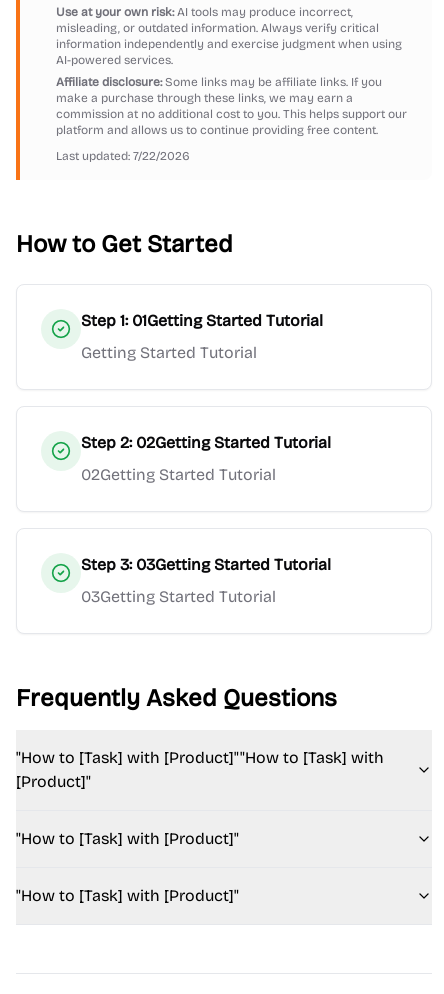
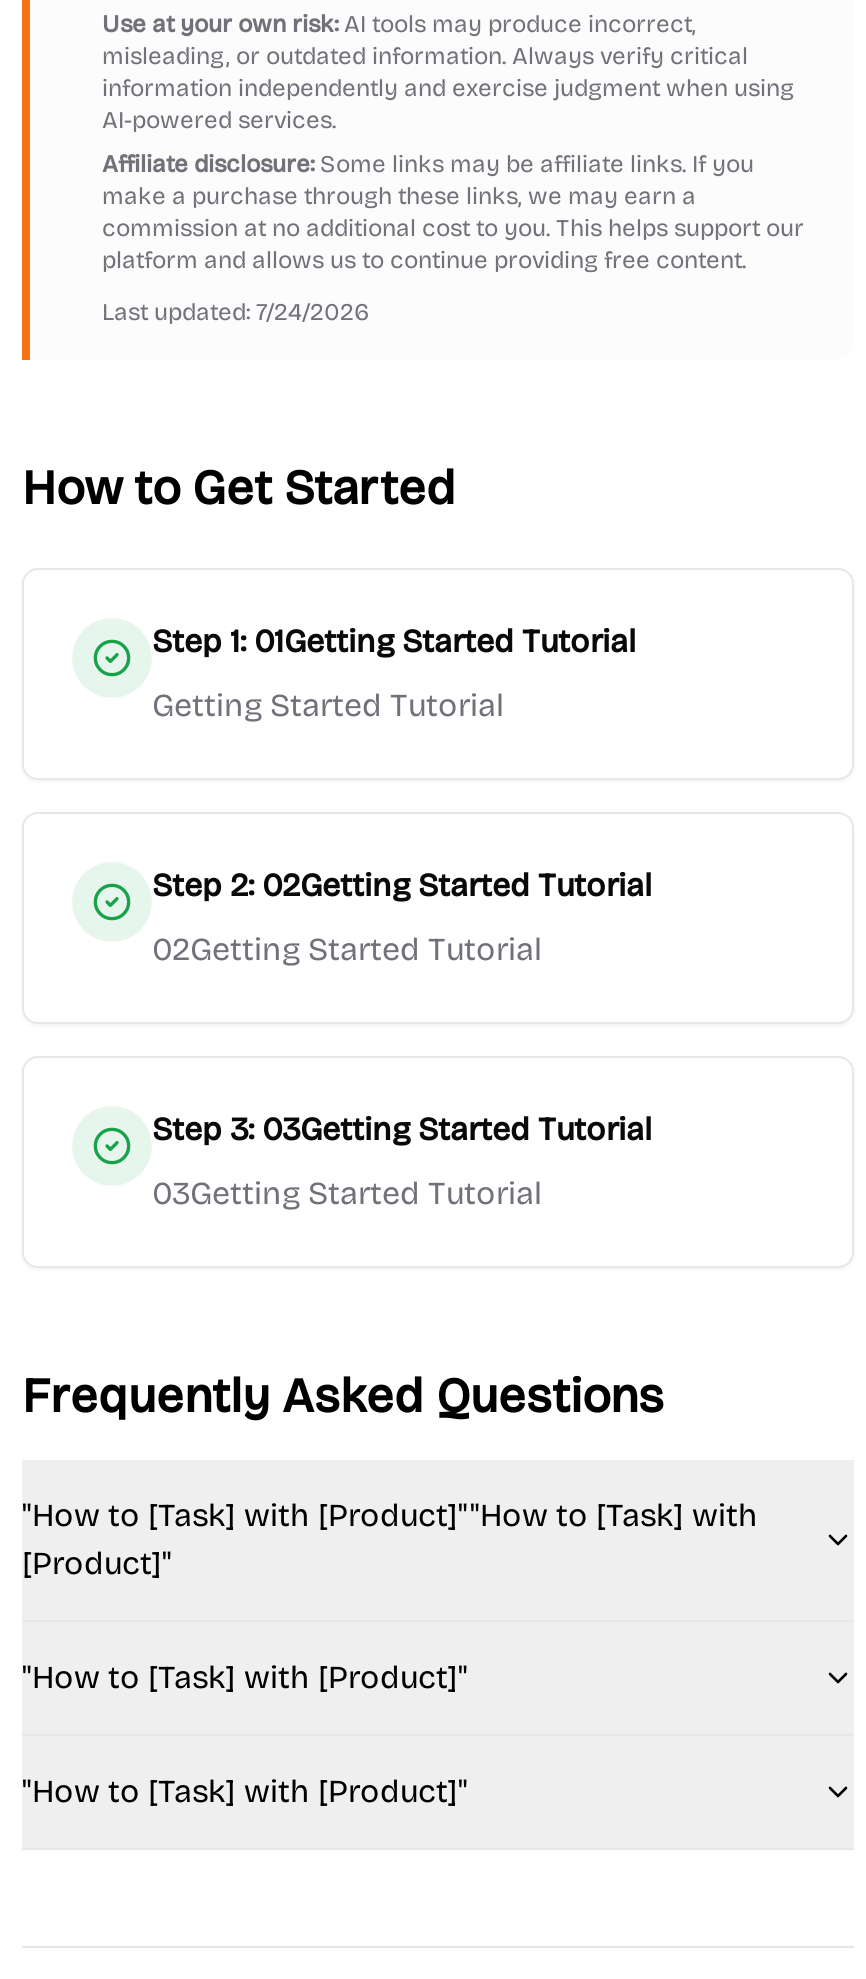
- Last updated: 7/22/2026
+ Last updated: 7/24/2026
